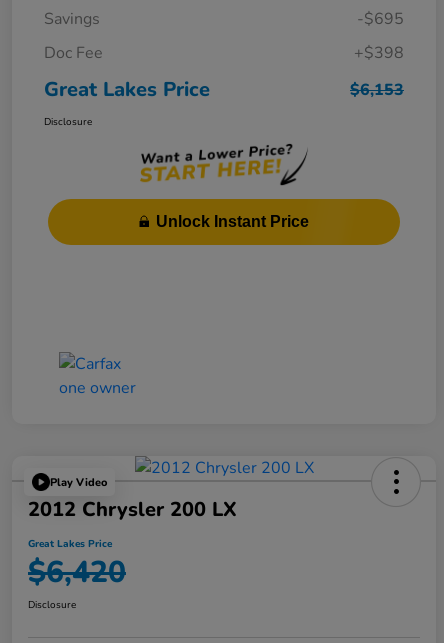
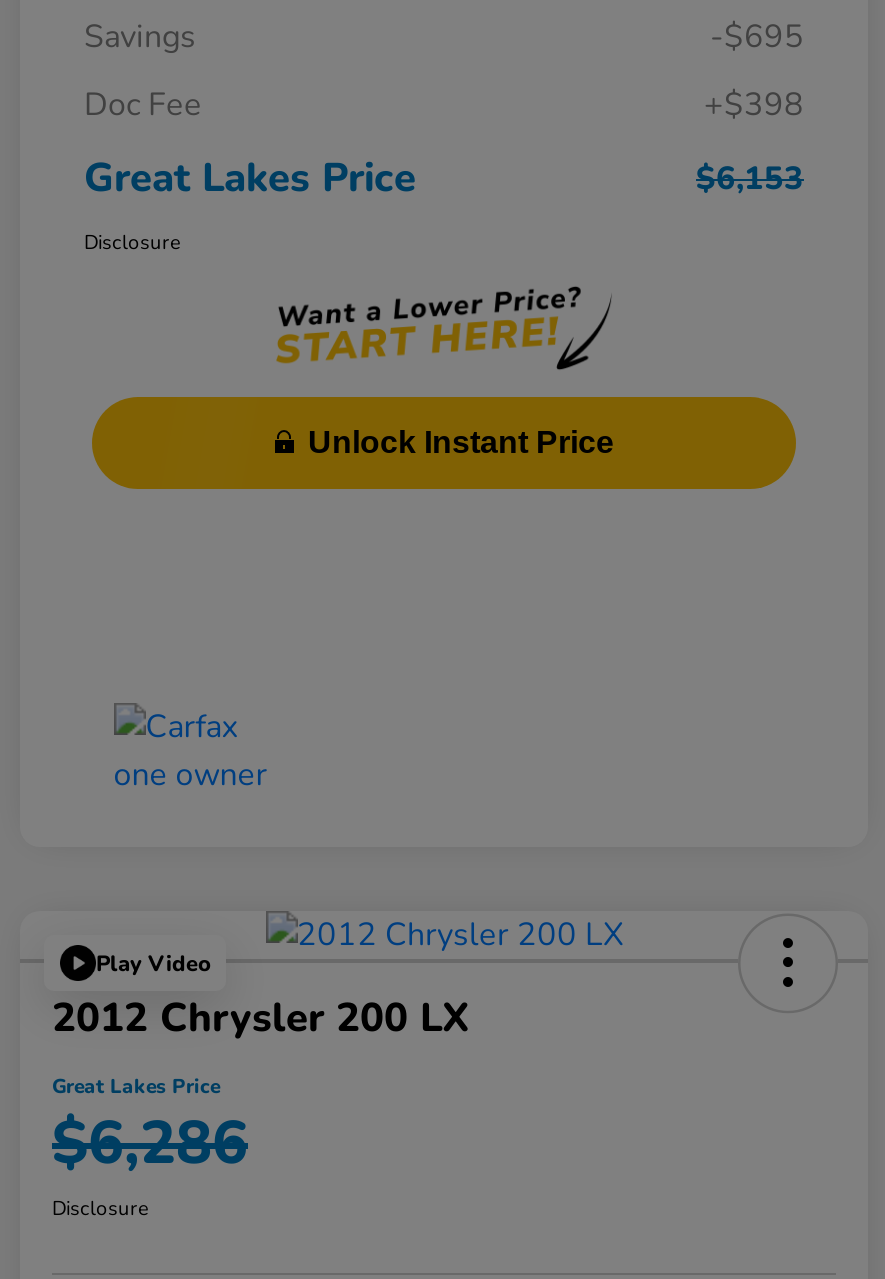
- $6,420
+ $6,286
